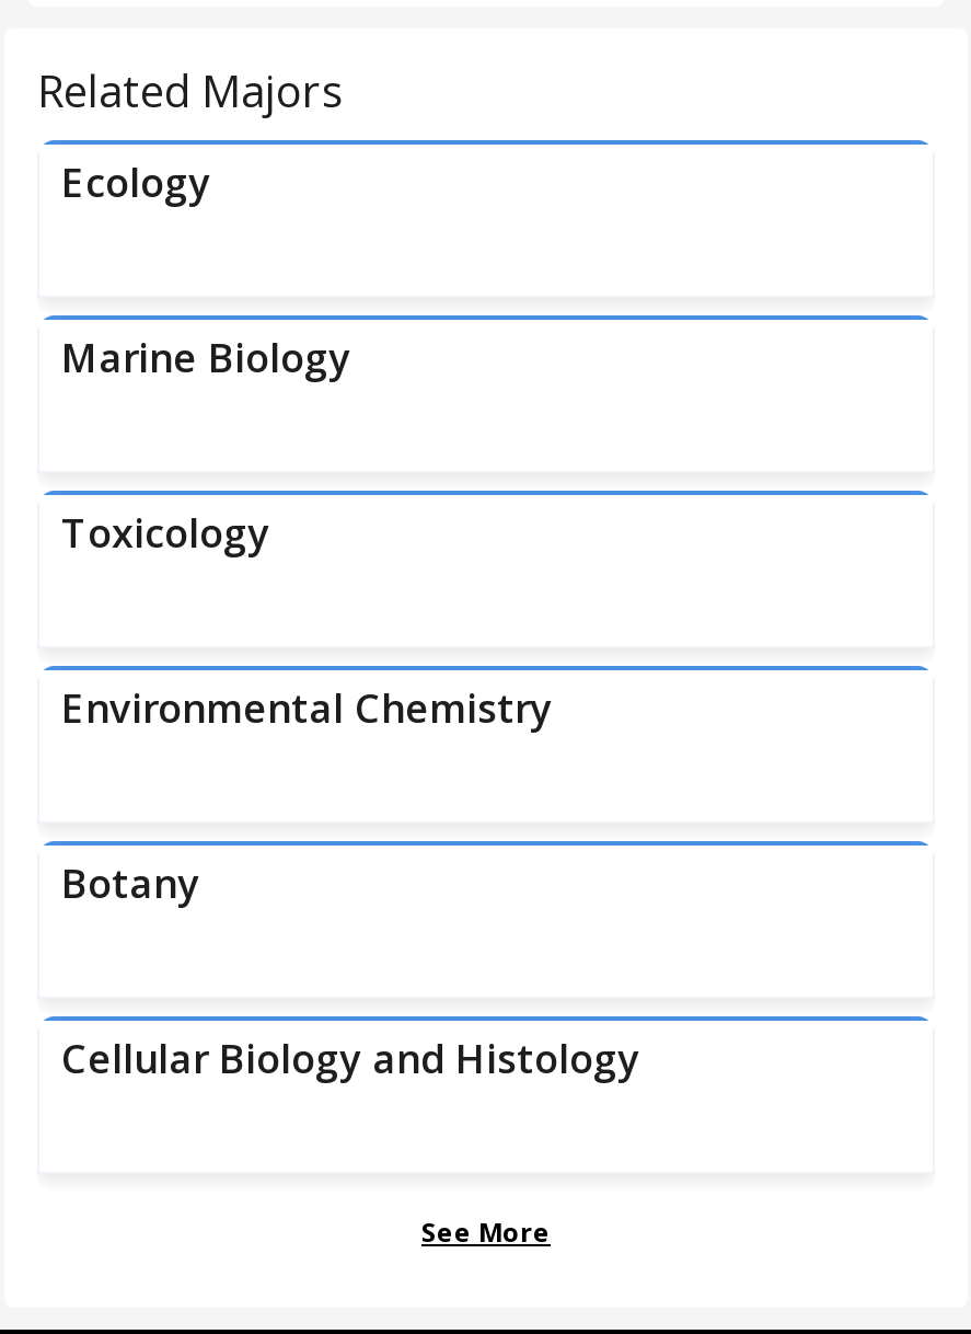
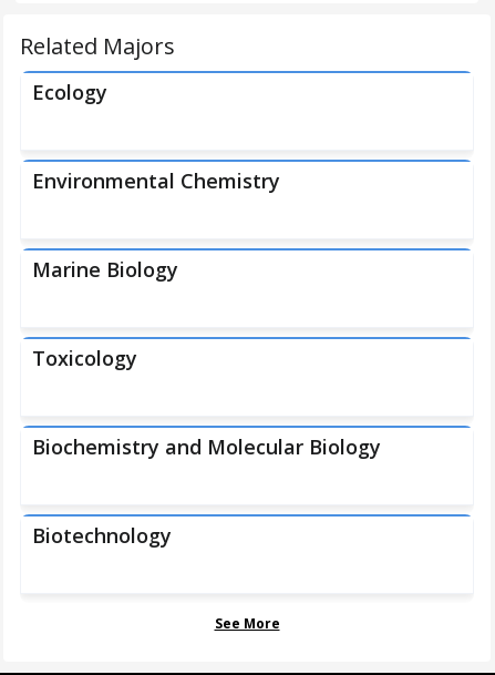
moved down: Marine Biology | Toxicology

moved up: Environmental Chemistry

- Botany
- Cellular Biology and Histology
+ Biochemistry and Molecular Biology
+ Biotechnology
